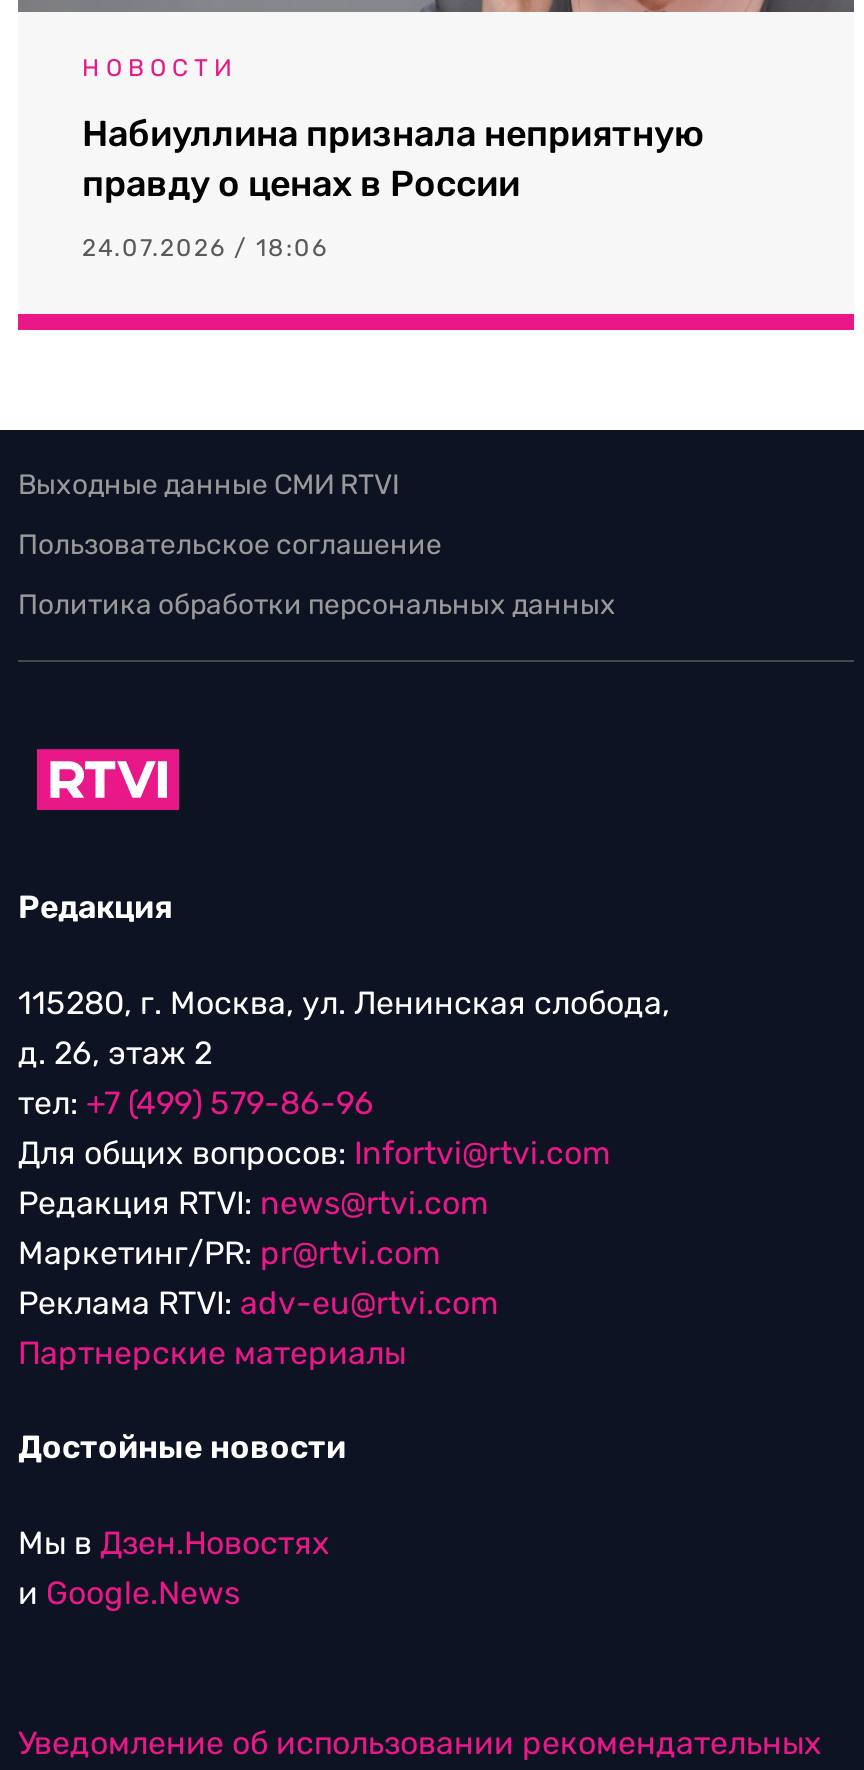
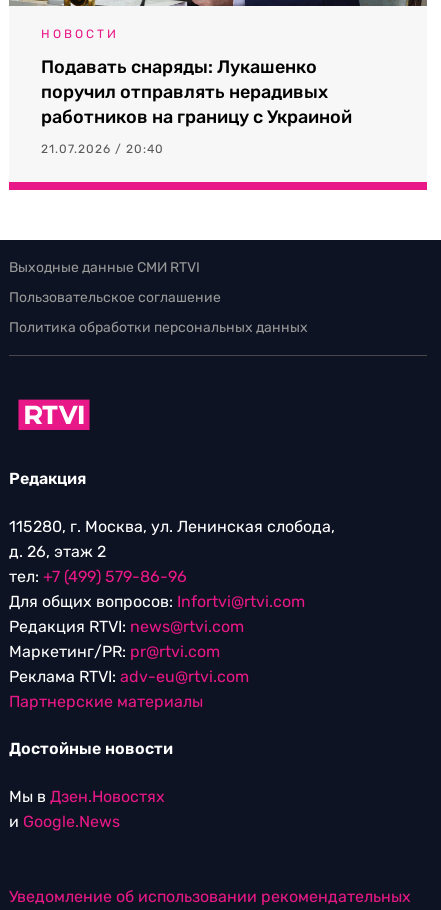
- Набиуллина признала неприятную
- правду о ценах в России
+ Подавать снаряды: Лукашенко
+ поручил отправлять нерадивых
+ работников на границу с Украиной

- 24.07.2026 / 18:06
+ 21.07.2026 / 20:40
